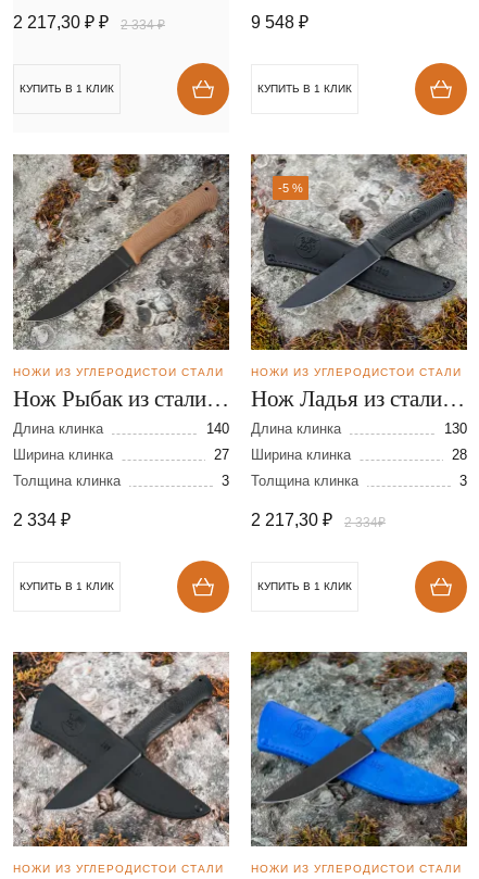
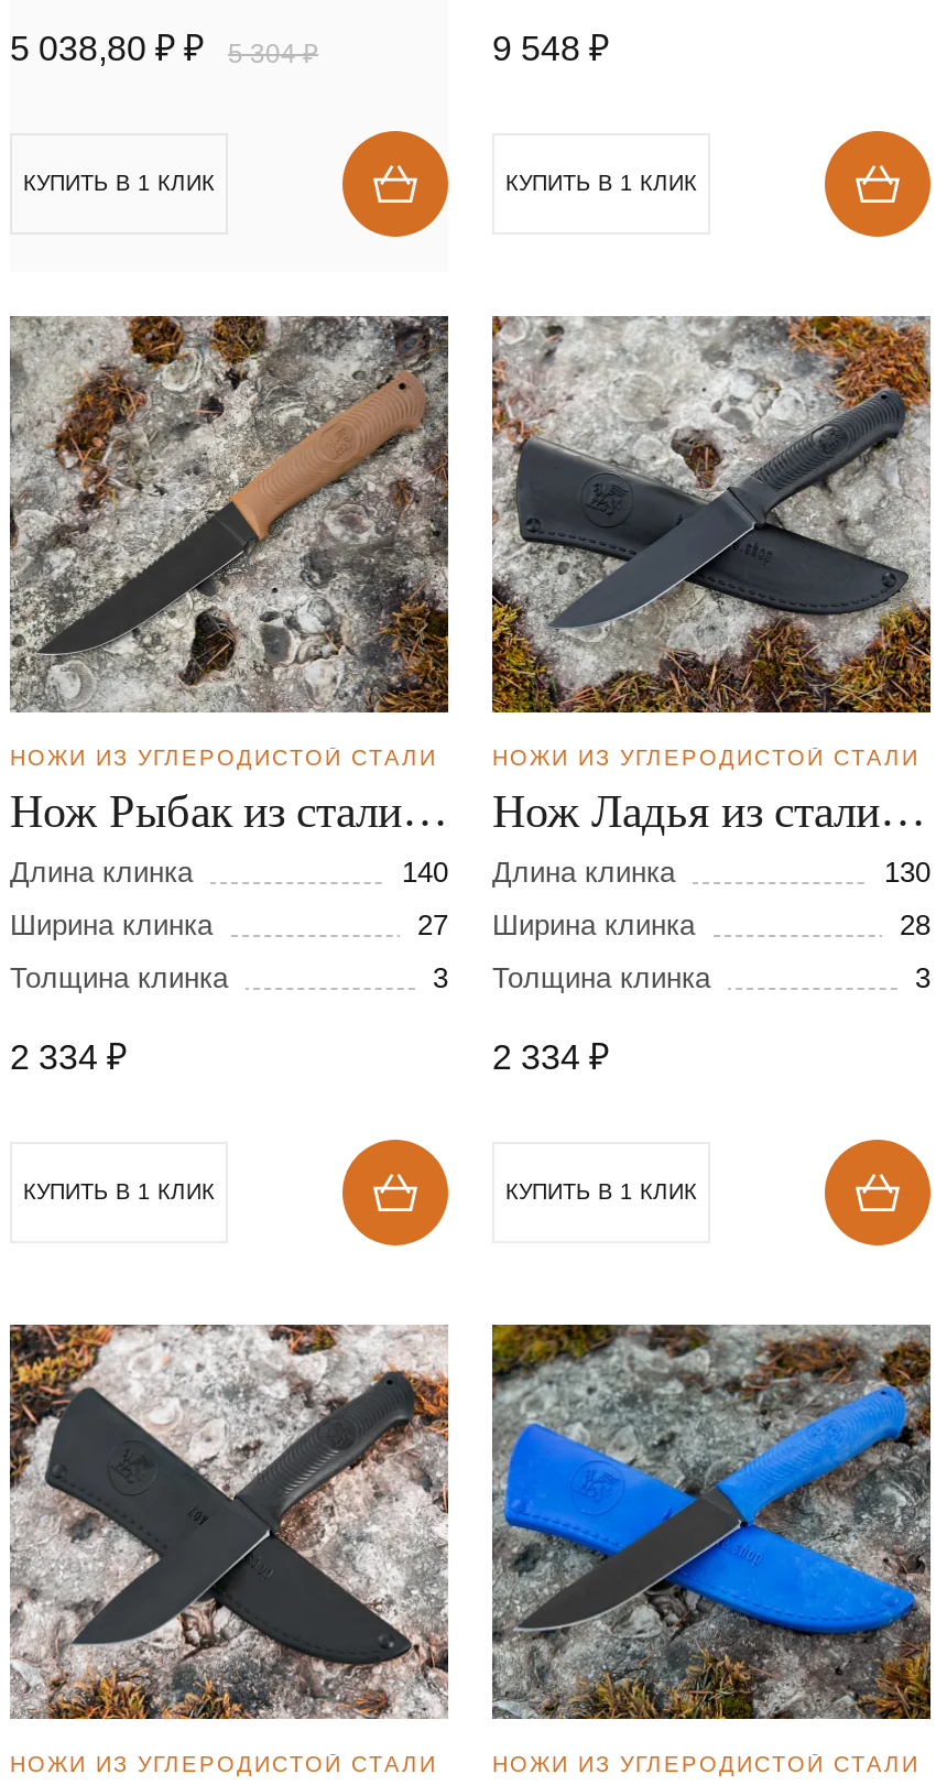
- 2 217,30 ₽ ₽
+ 5 038,80 ₽ ₽

- 2 334 ₽
+ 5 304 ₽

- -5 %

- 2 217,30 ₽
- 2 334₽
+ 2 334 ₽
